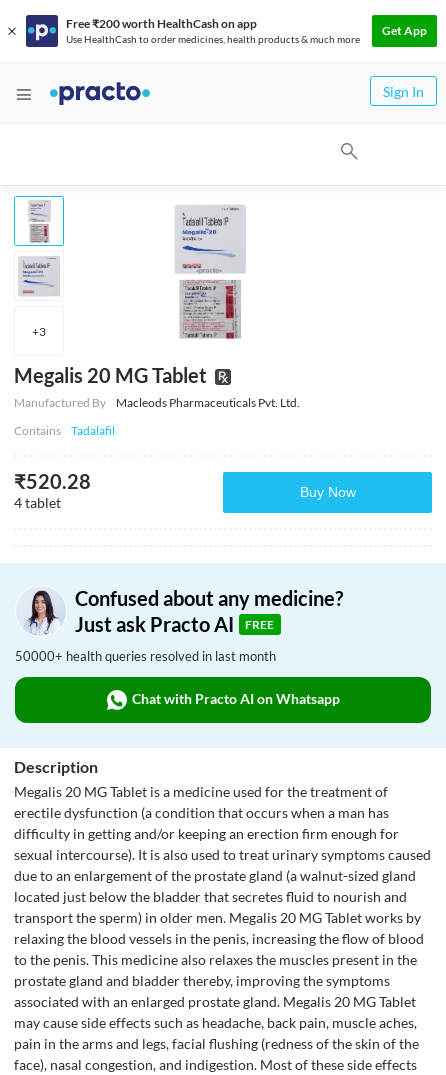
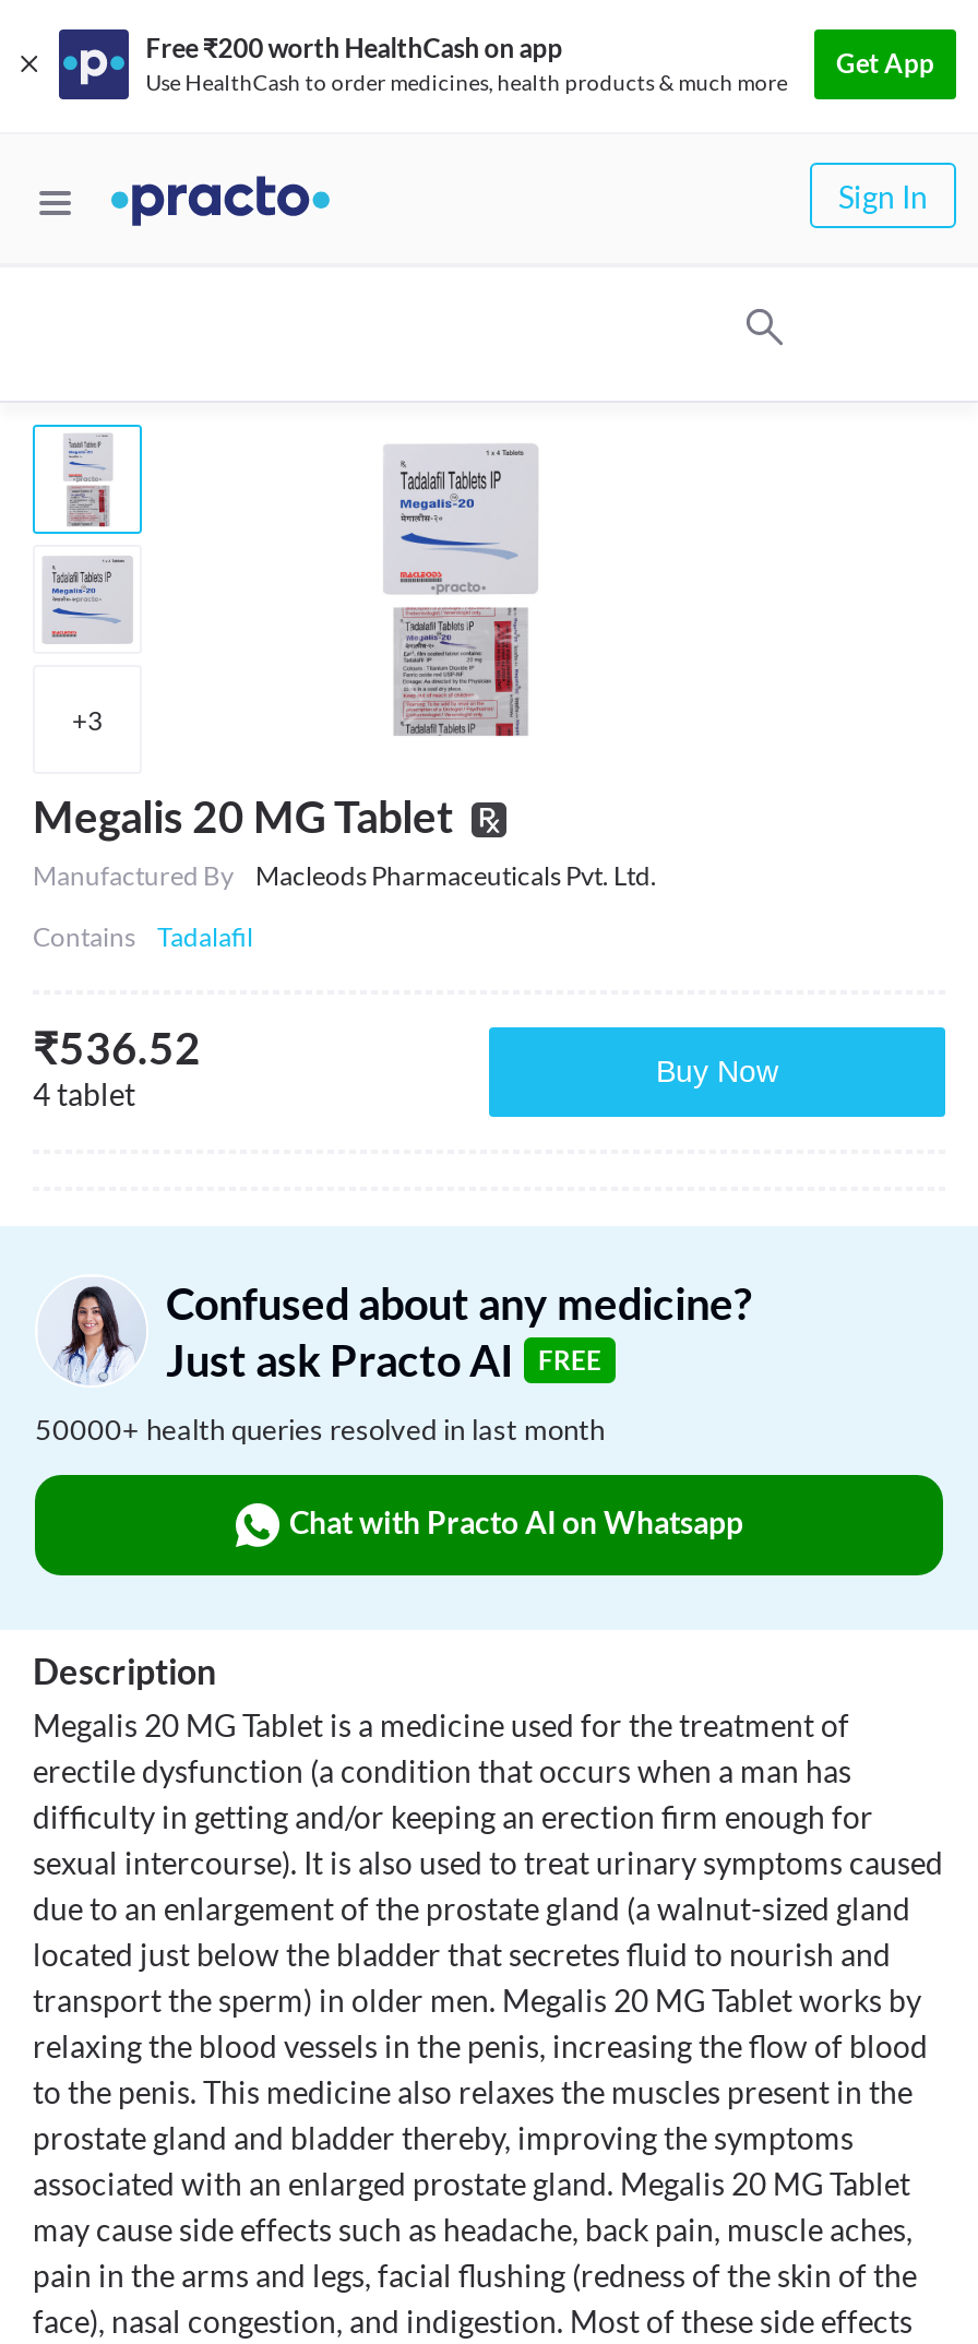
- ₹520.28
+ ₹536.52
